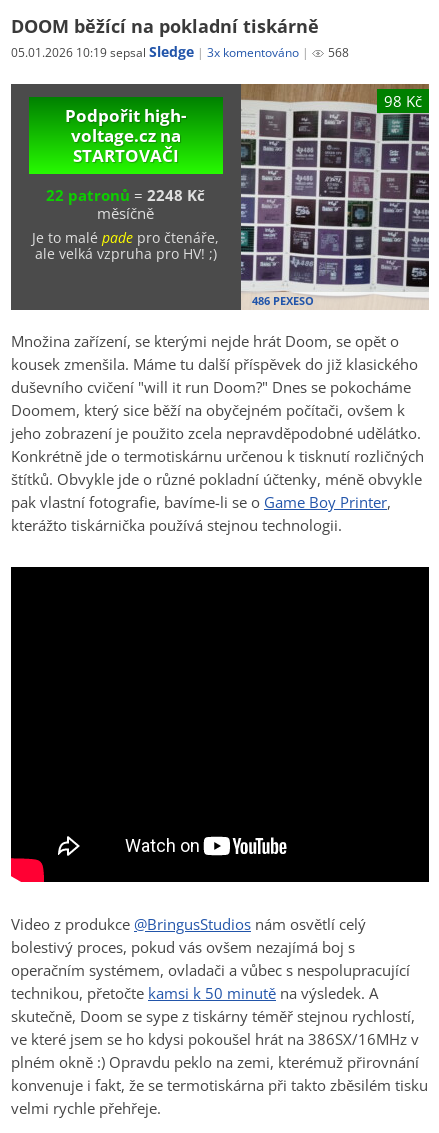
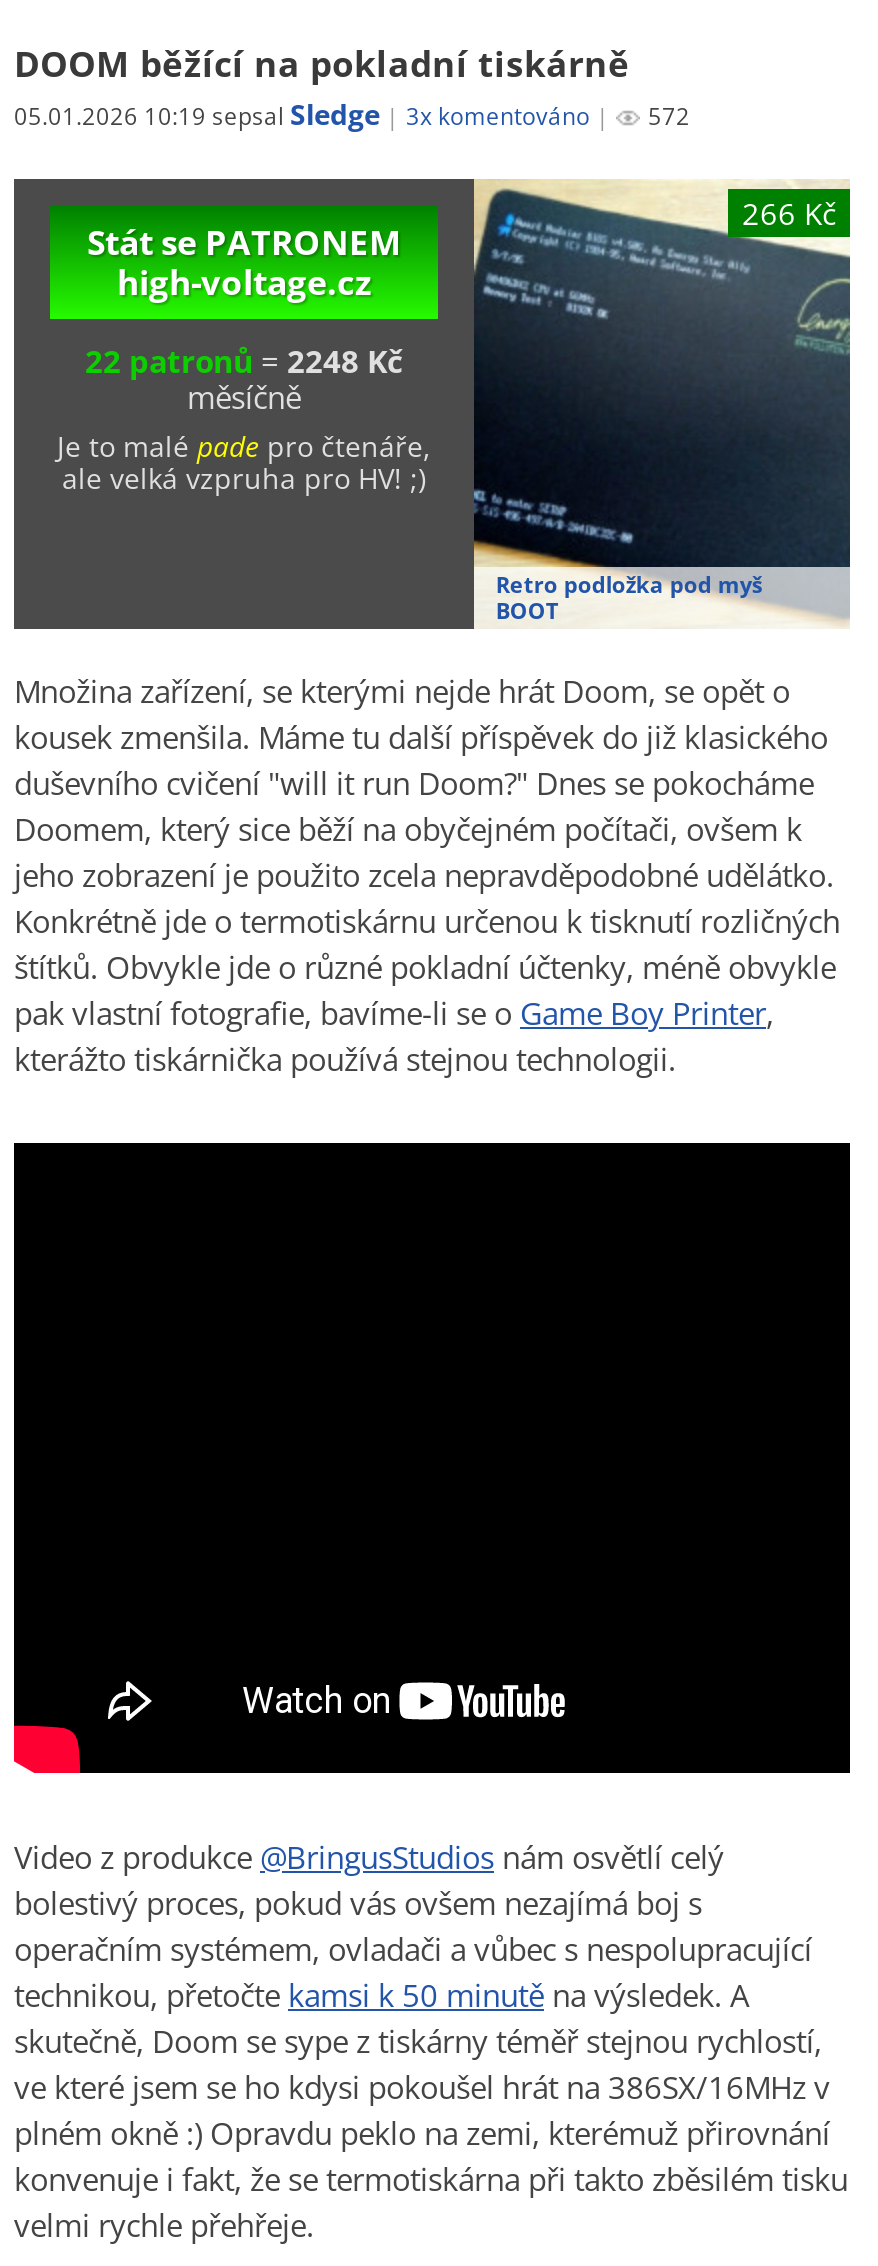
- 05.01.2026 10:19 sepsal Sledge 3x komentováno 568
+ 05.01.2026 10:19 sepsal Sledge 3x komentováno 572

- [image]
- 98 Kč
+ [image]
+ 266 Kč

- Podpořit high-
- voltage.cz na
- STARTOVAČI
+ Stát se PATRONEM
+ high-voltage.cz

moved up: měsíčně | Je to malé pade pro čtenáře, | ale velká vzpruha pro HV! ;)

- 486 PEXESO
+ Retro podložka pod myš
+ BOOT
